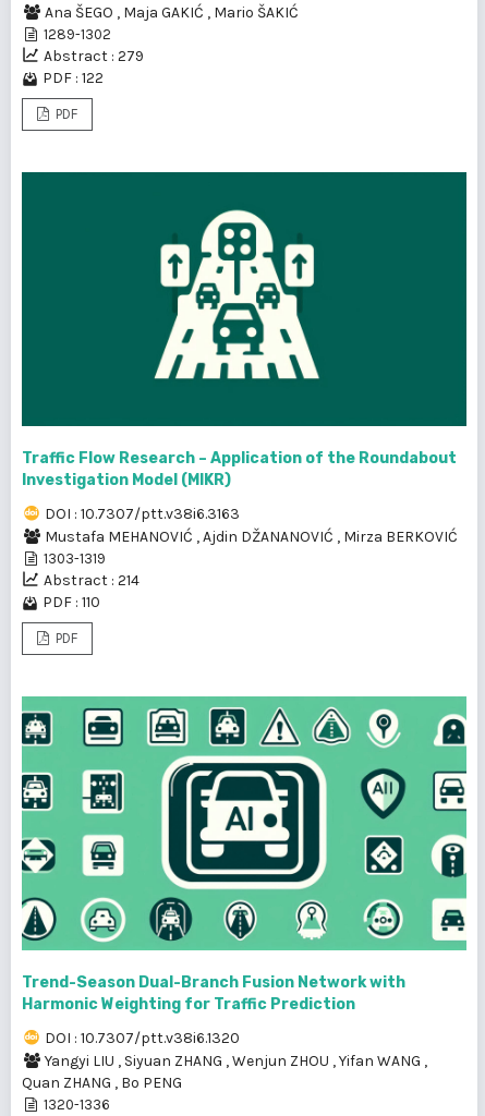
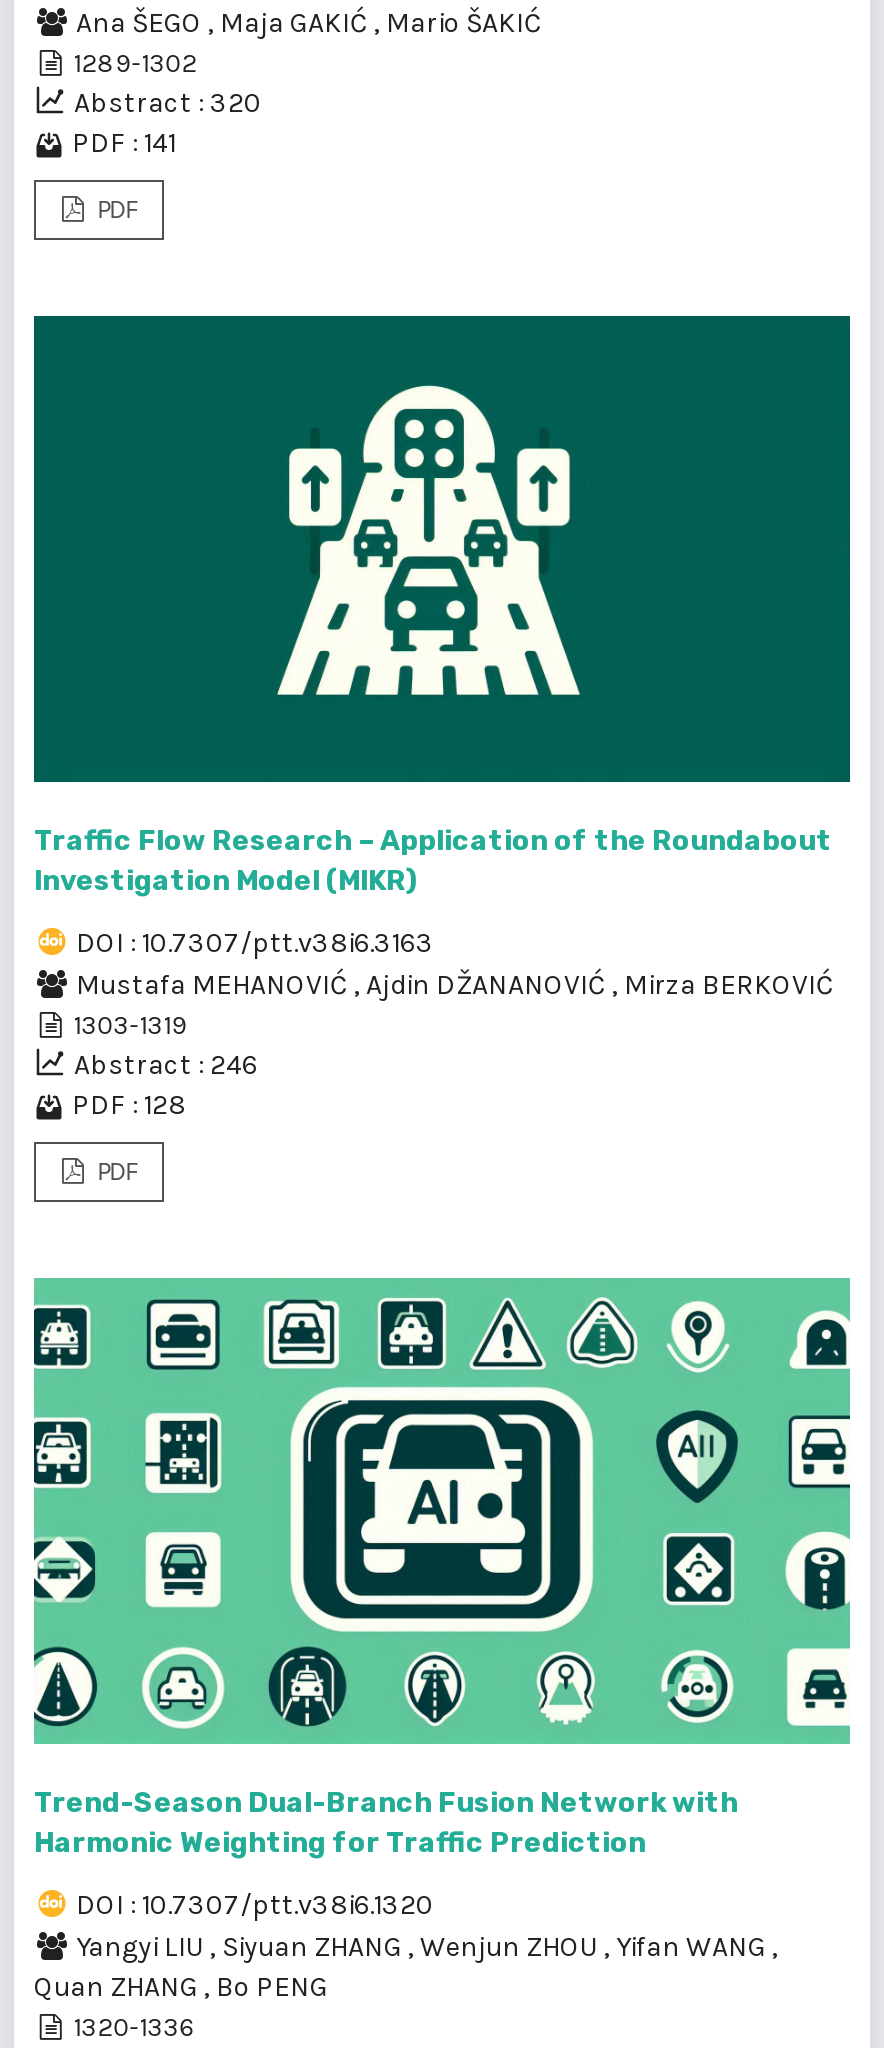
- Abstract : 279
+ Abstract : 320

- PDF : 122
+ PDF : 141

- Abstract : 214
+ Abstract : 246

- PDF : 110
+ PDF : 128
